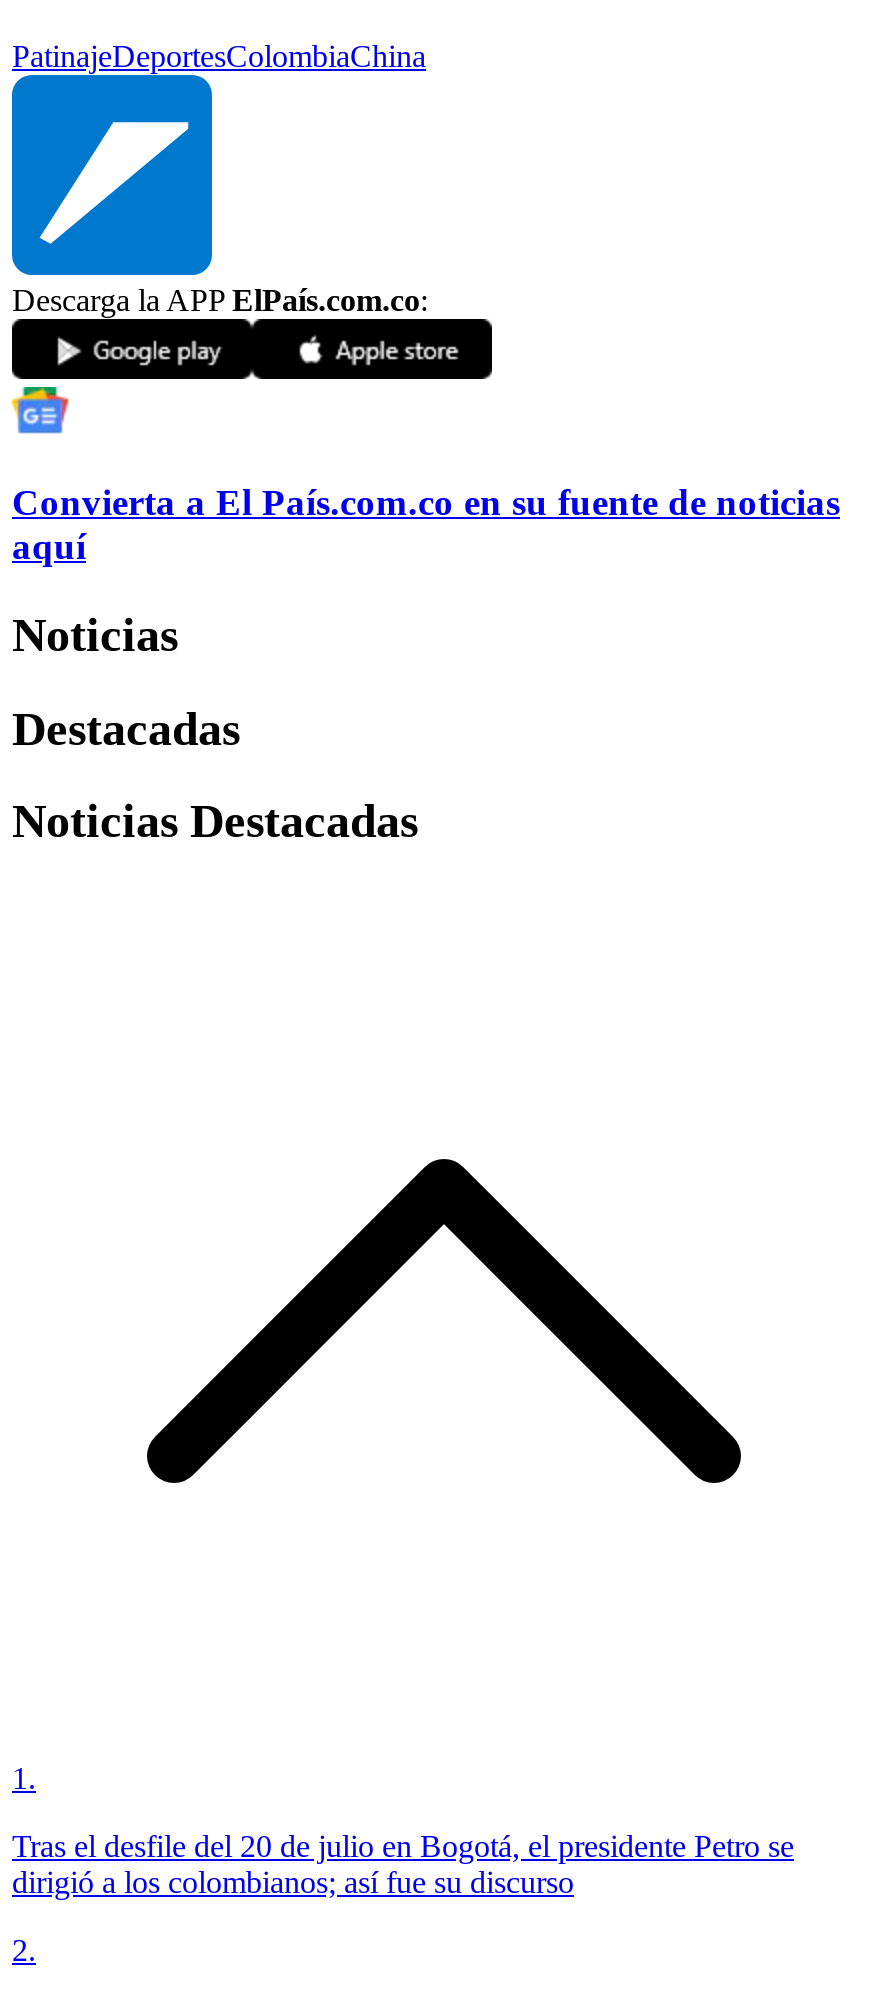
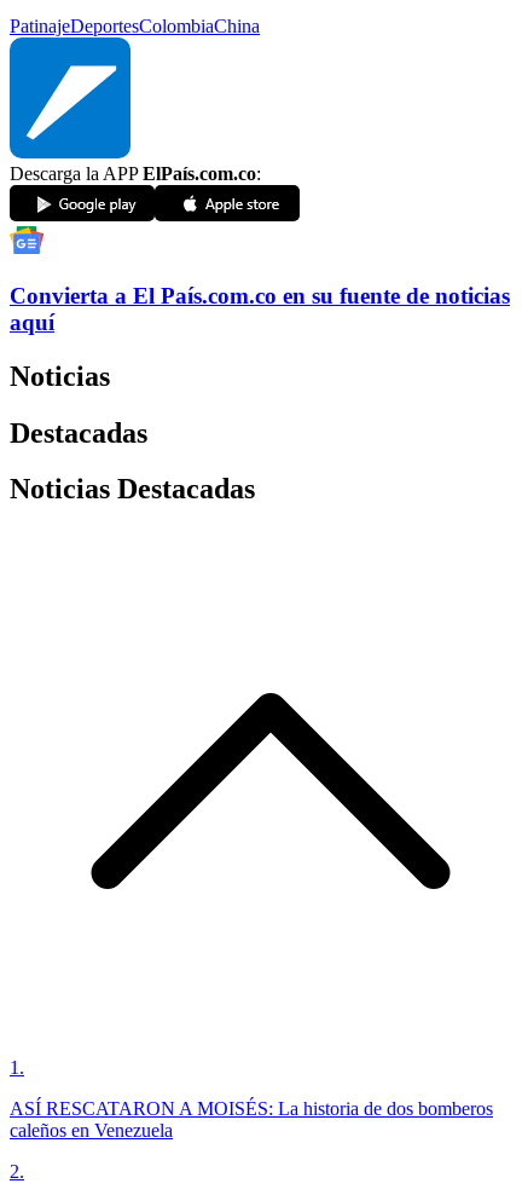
- Tras el desfile del 20 de julio en Bogotá, el presidente Petro se
- dirigió a los colombianos; así fue su discurso
+ ASÍ RESCATARON A MOISÉS: La historia de dos bomberos
+ caleños en Venezuela
